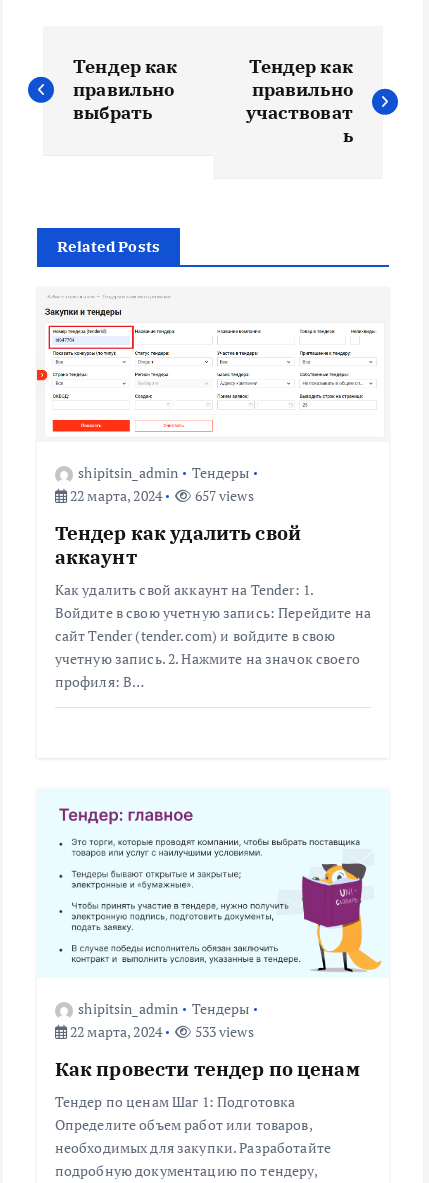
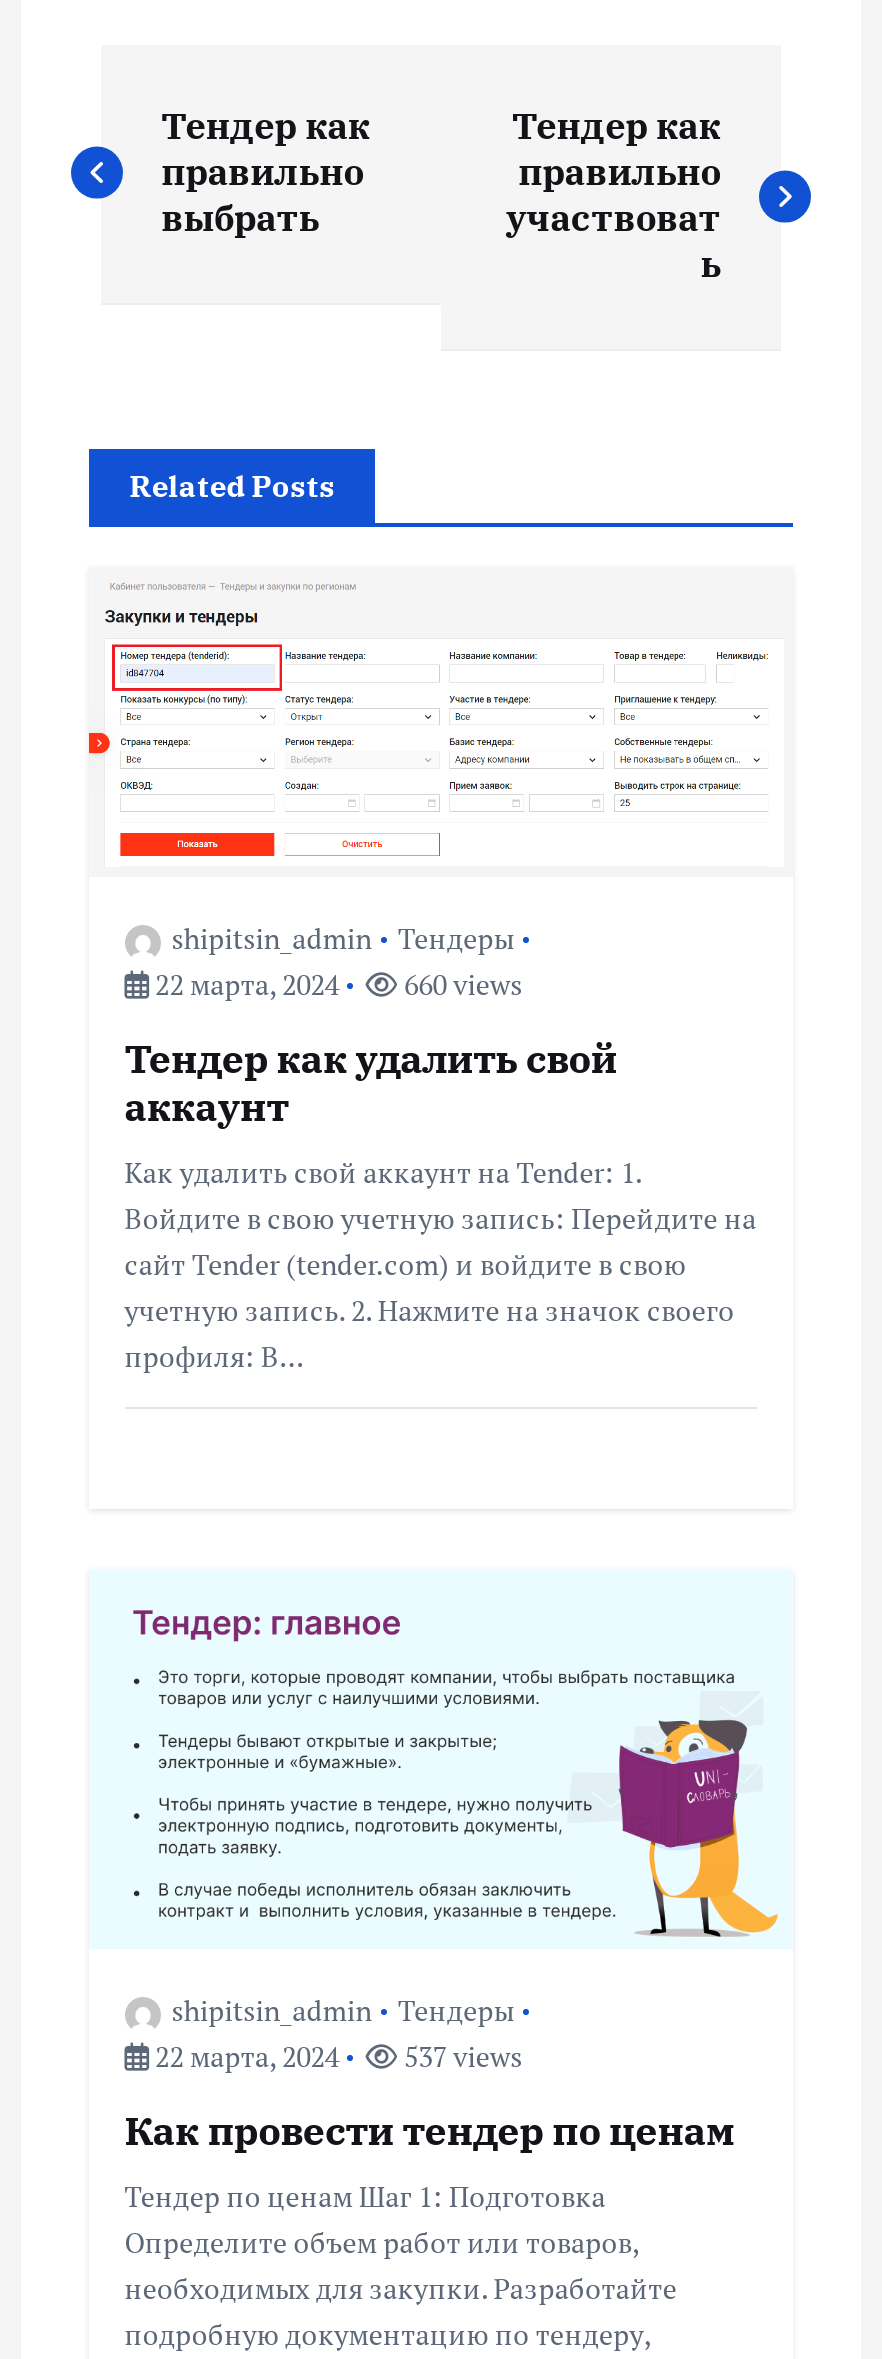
- 657 views
+ 660 views

- 533 views
+ 537 views
